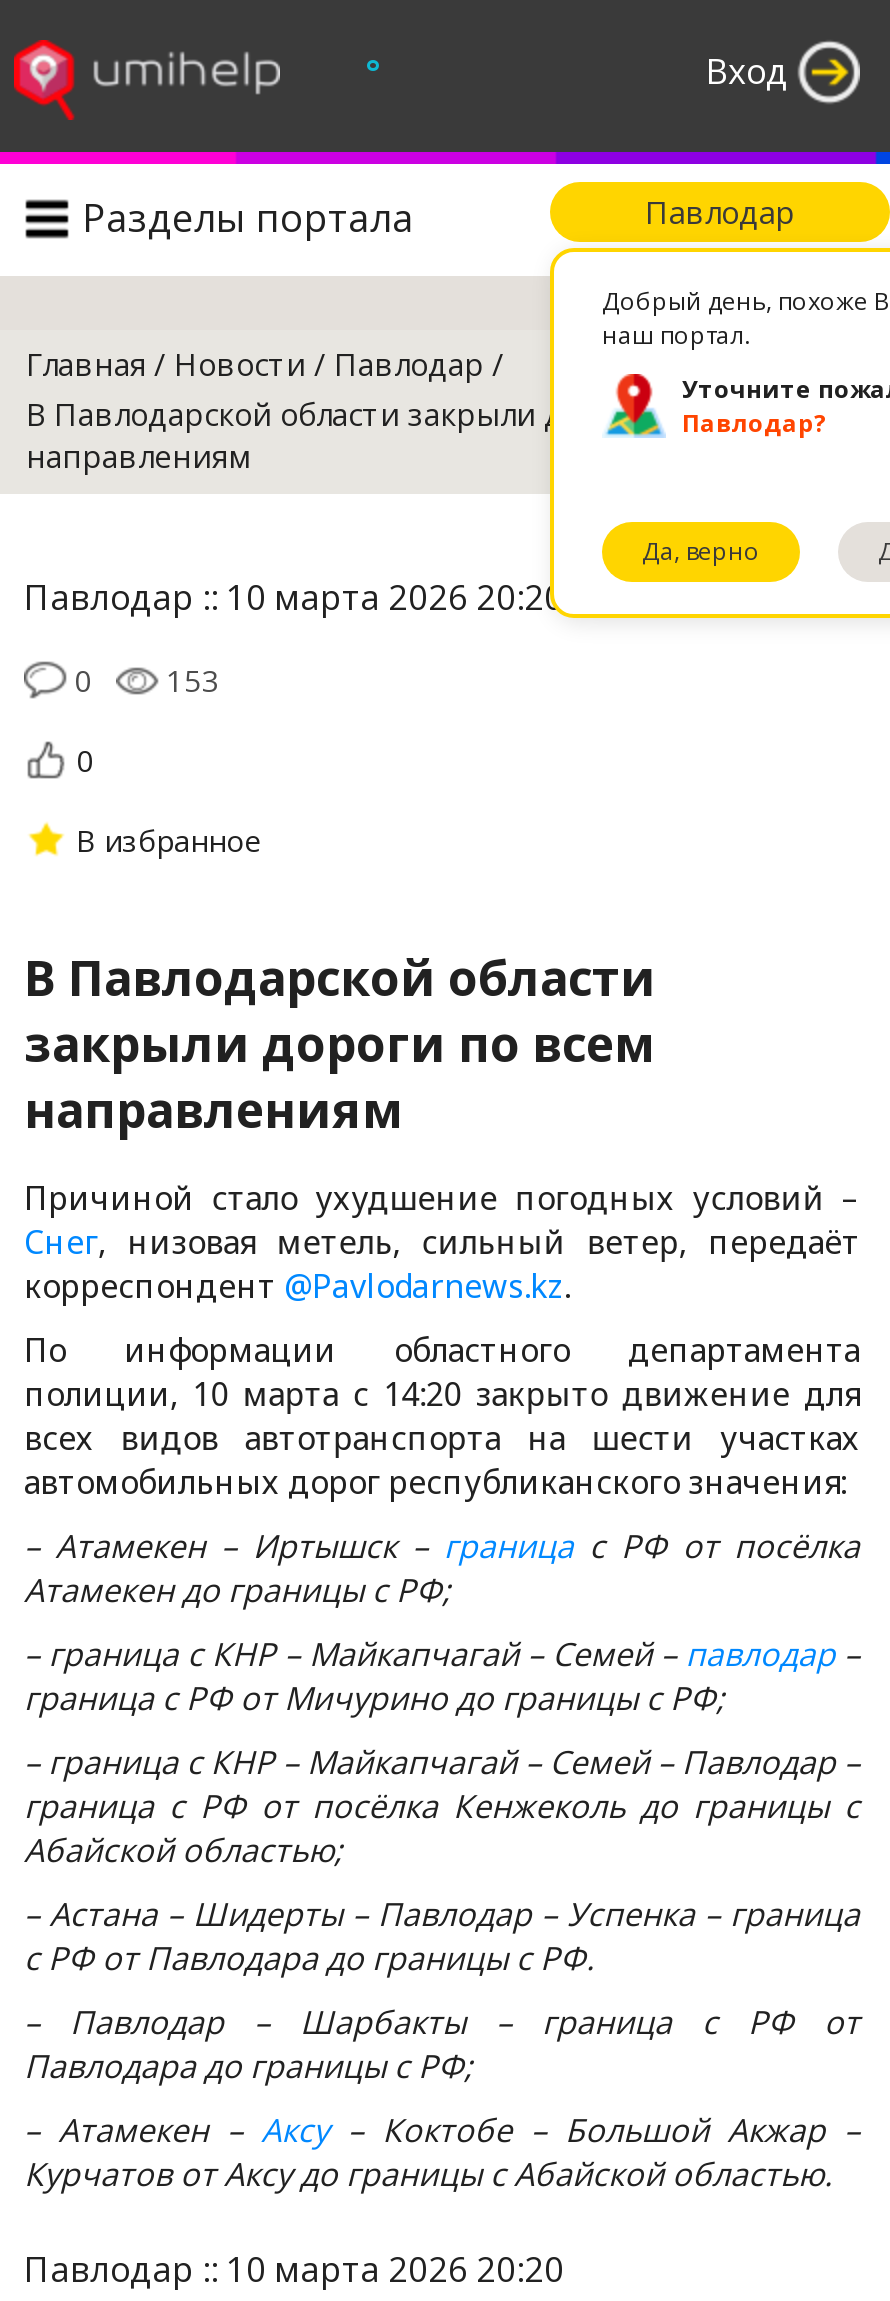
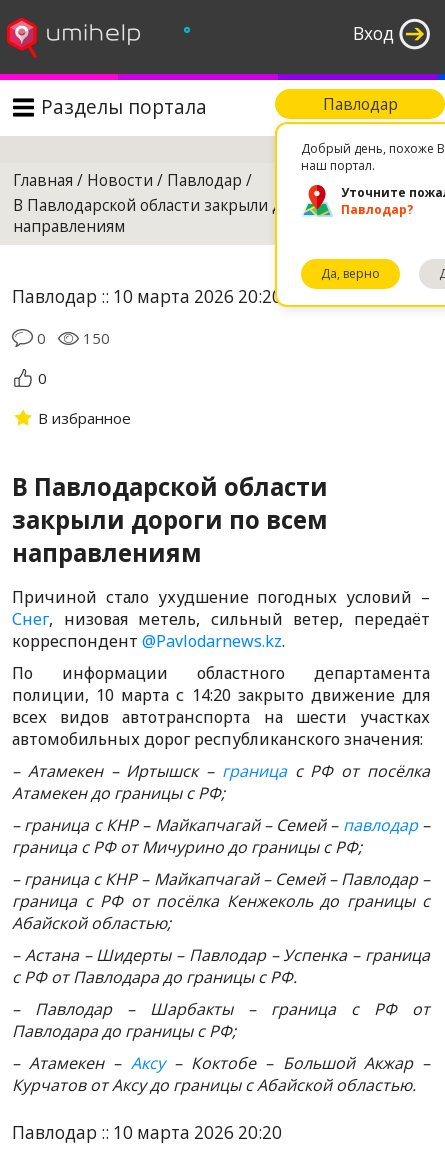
- 0 153
+ 0 150
